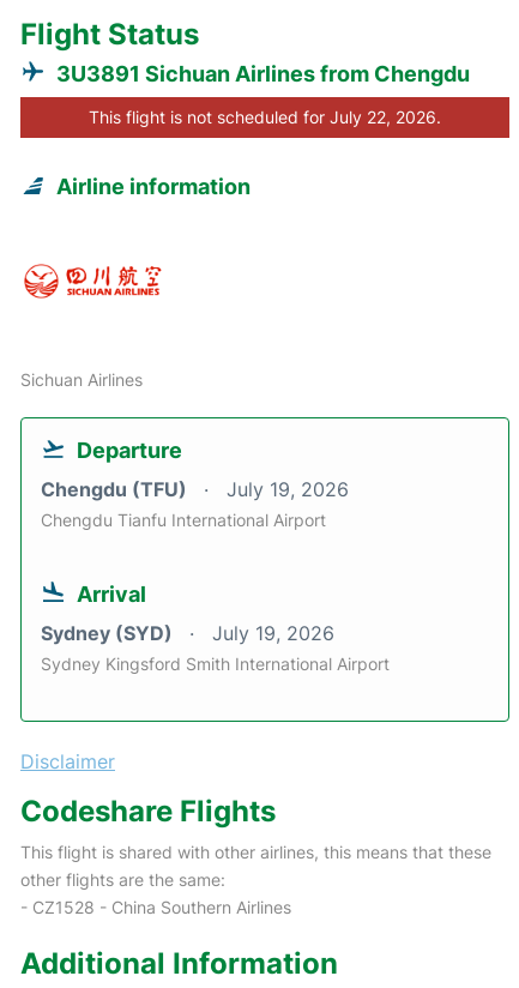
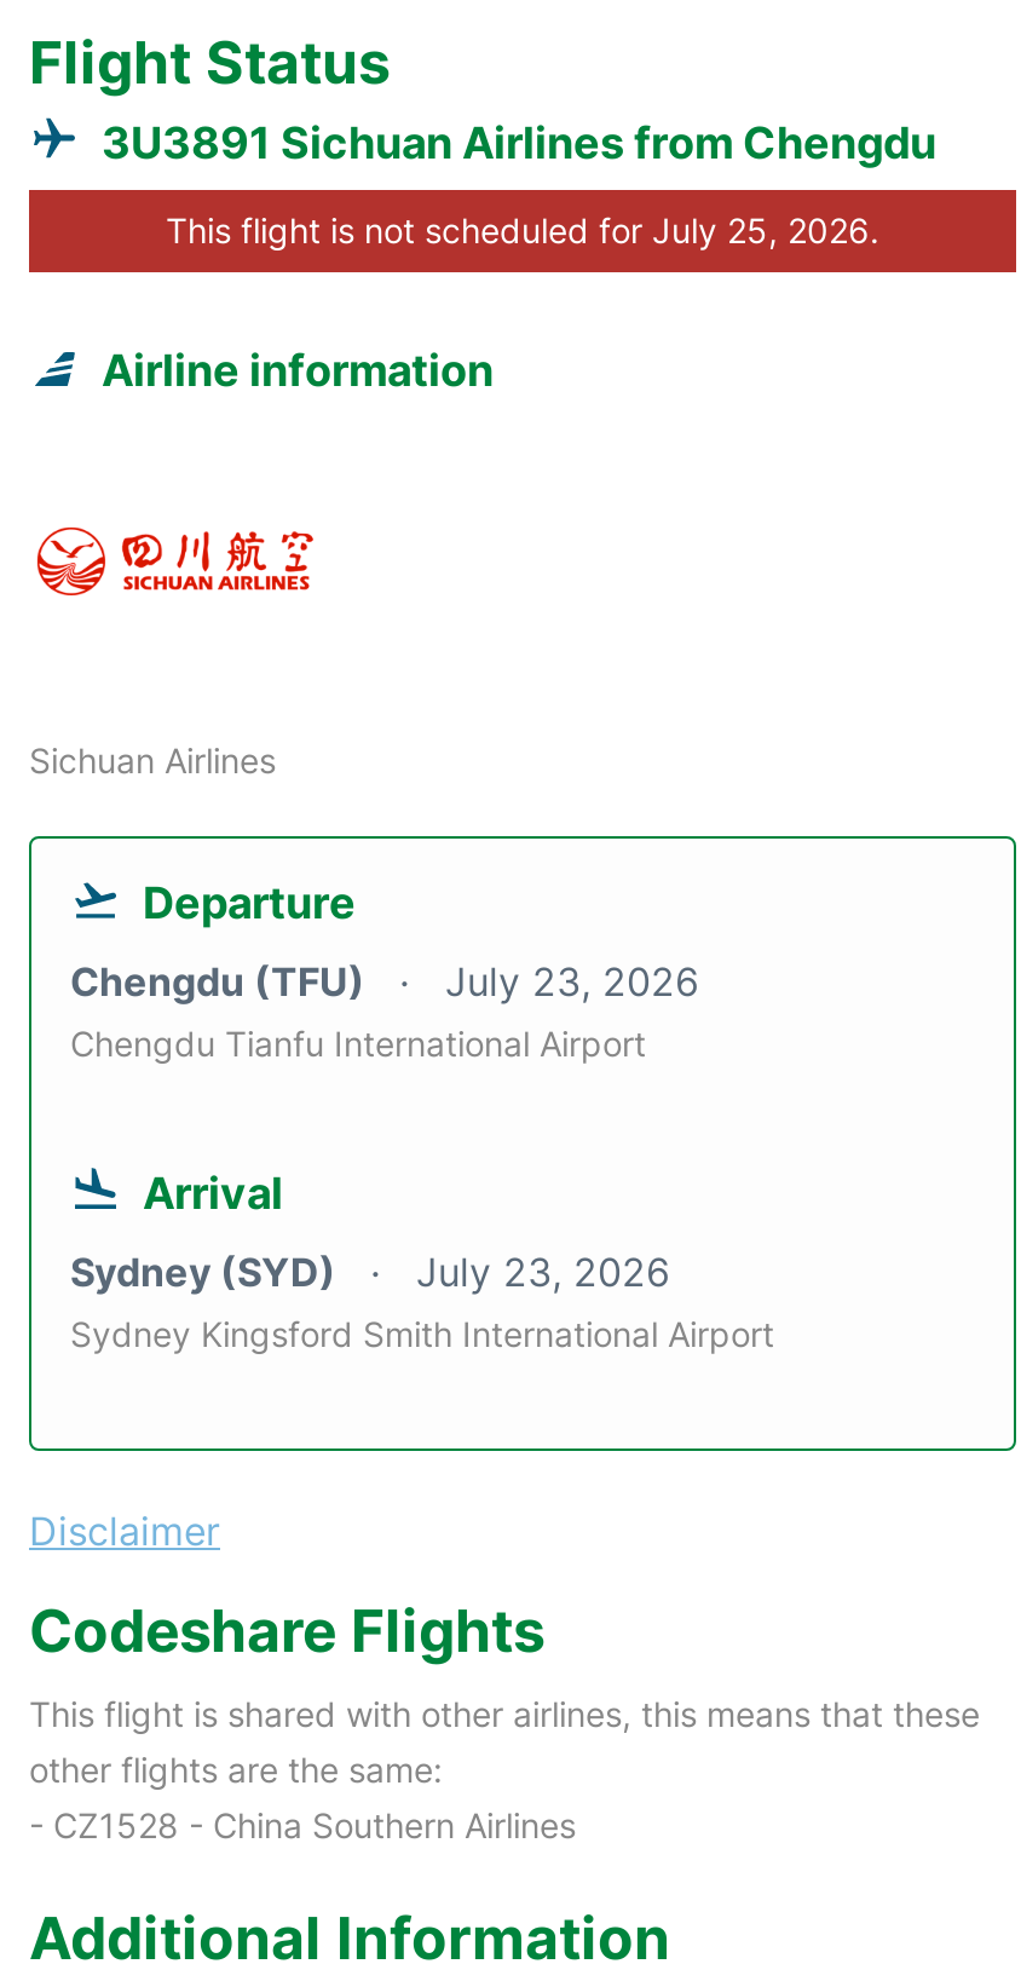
- This flight is not scheduled for July 22, 2026.
+ This flight is not scheduled for July 25, 2026.

- Chengdu (TFU) July 19, 2026
+ Chengdu (TFU) July 23, 2026

- Sydney (SYD) July 19, 2026
+ Sydney (SYD) July 23, 2026
